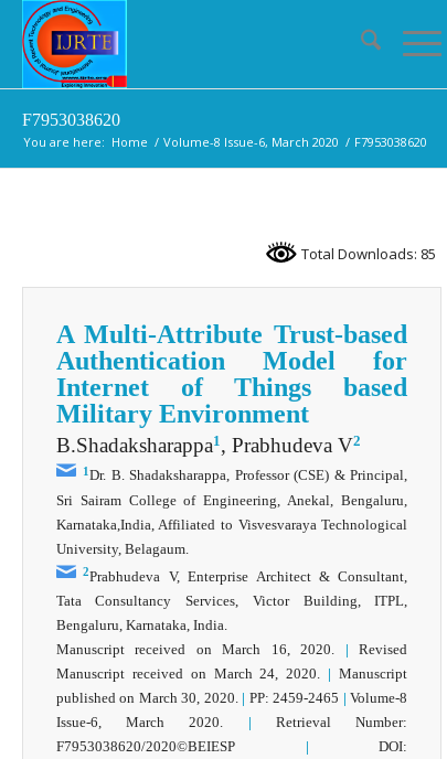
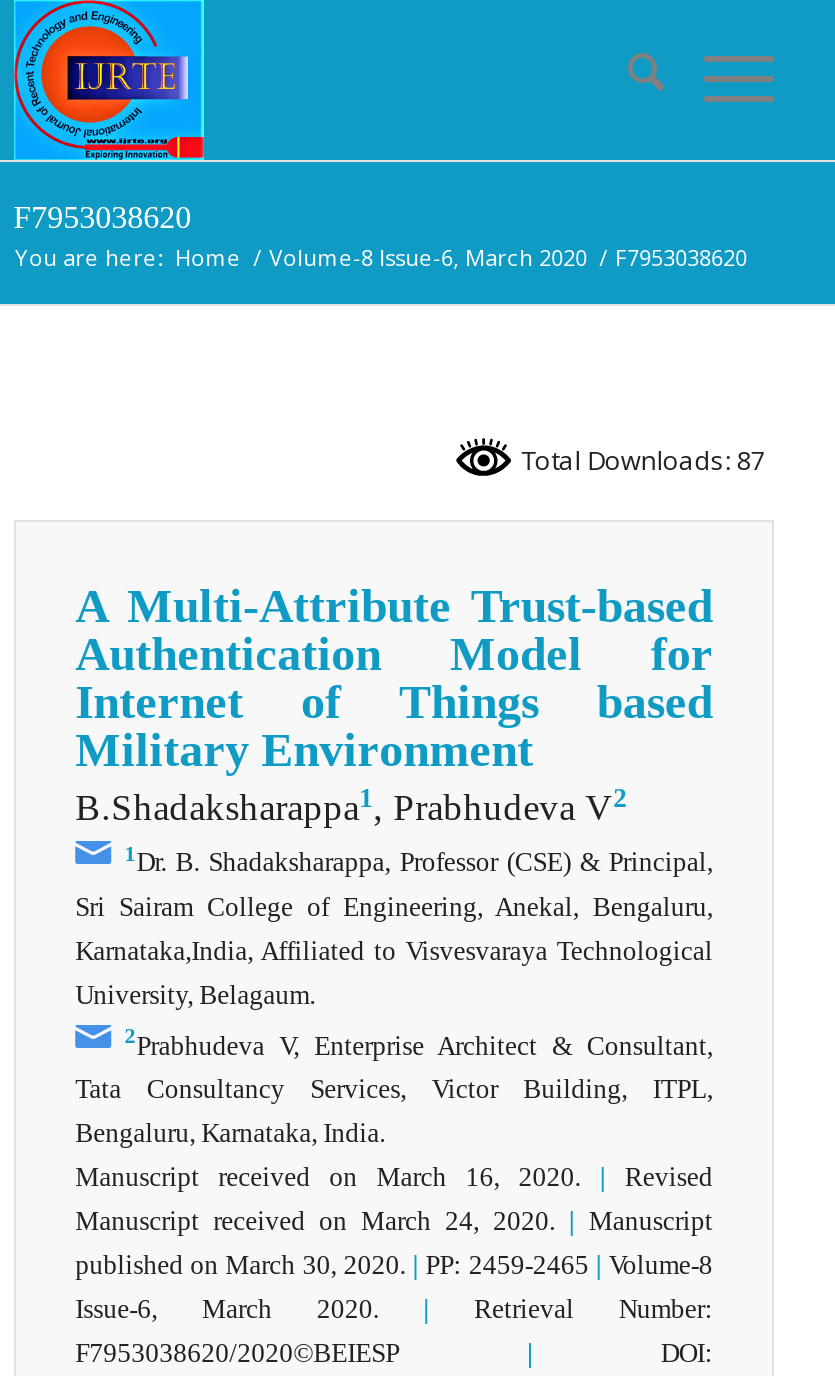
- Total Downloads: 85
+ Total Downloads: 87
